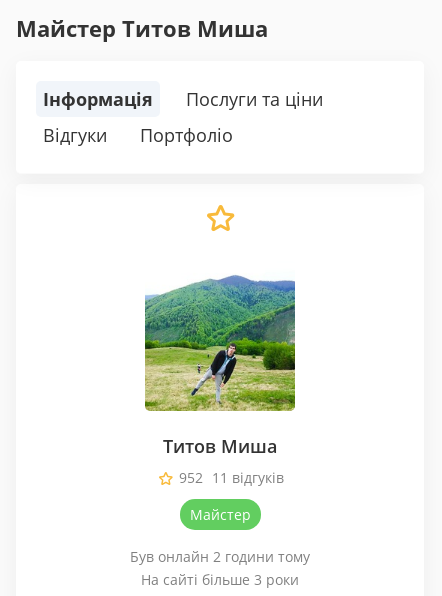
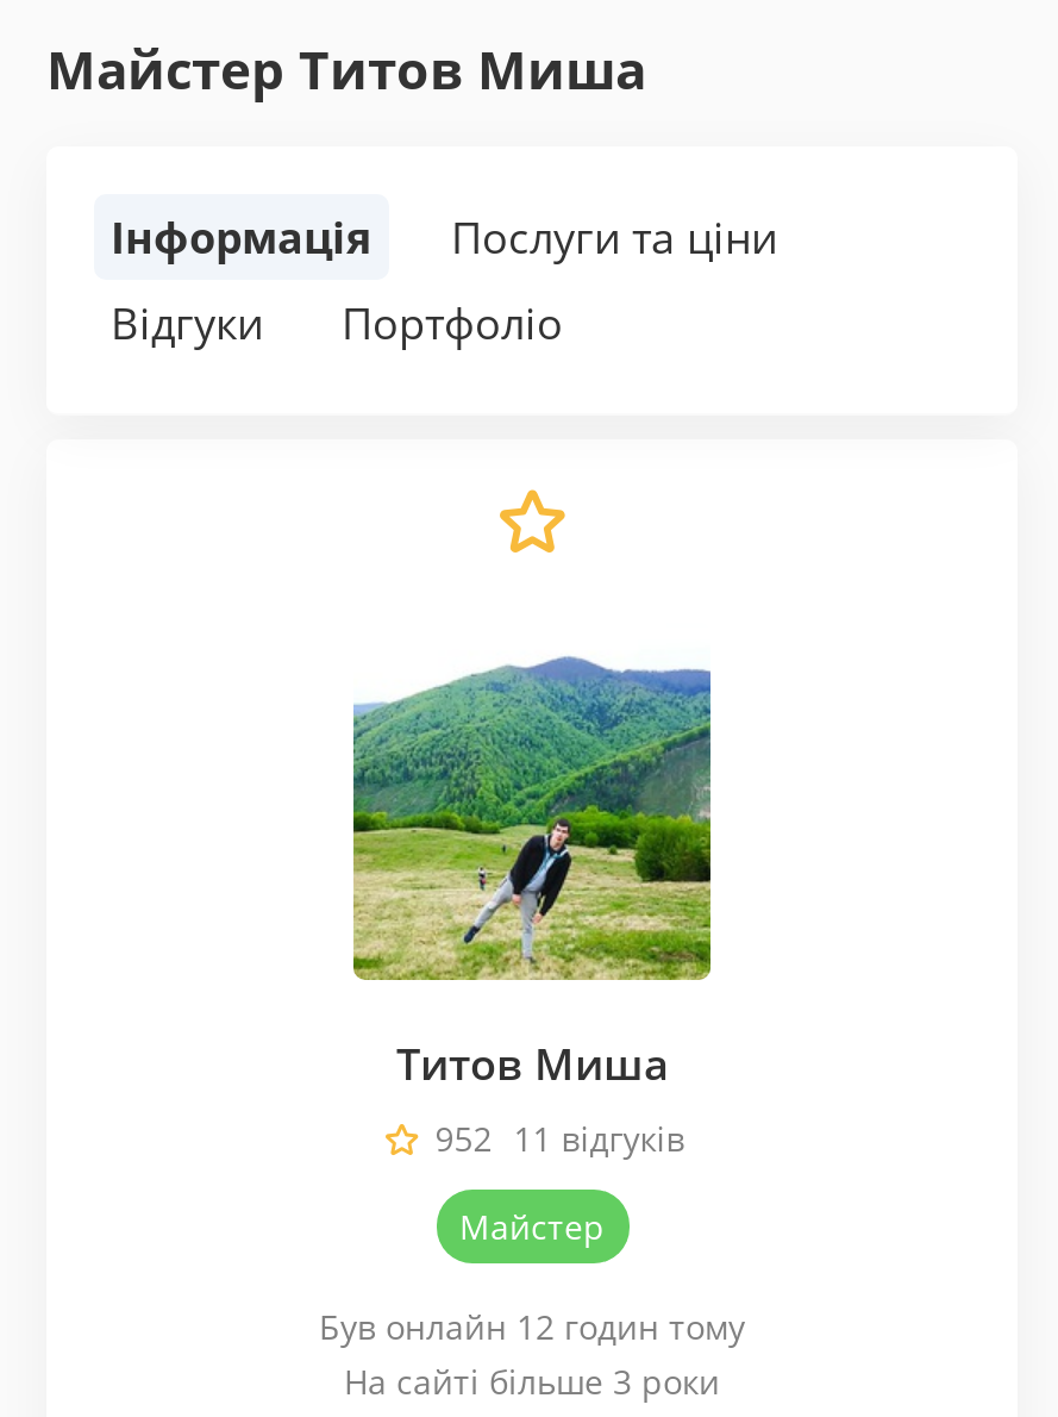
- Був онлайн 2 години тому
+ Був онлайн 12 годин тому
